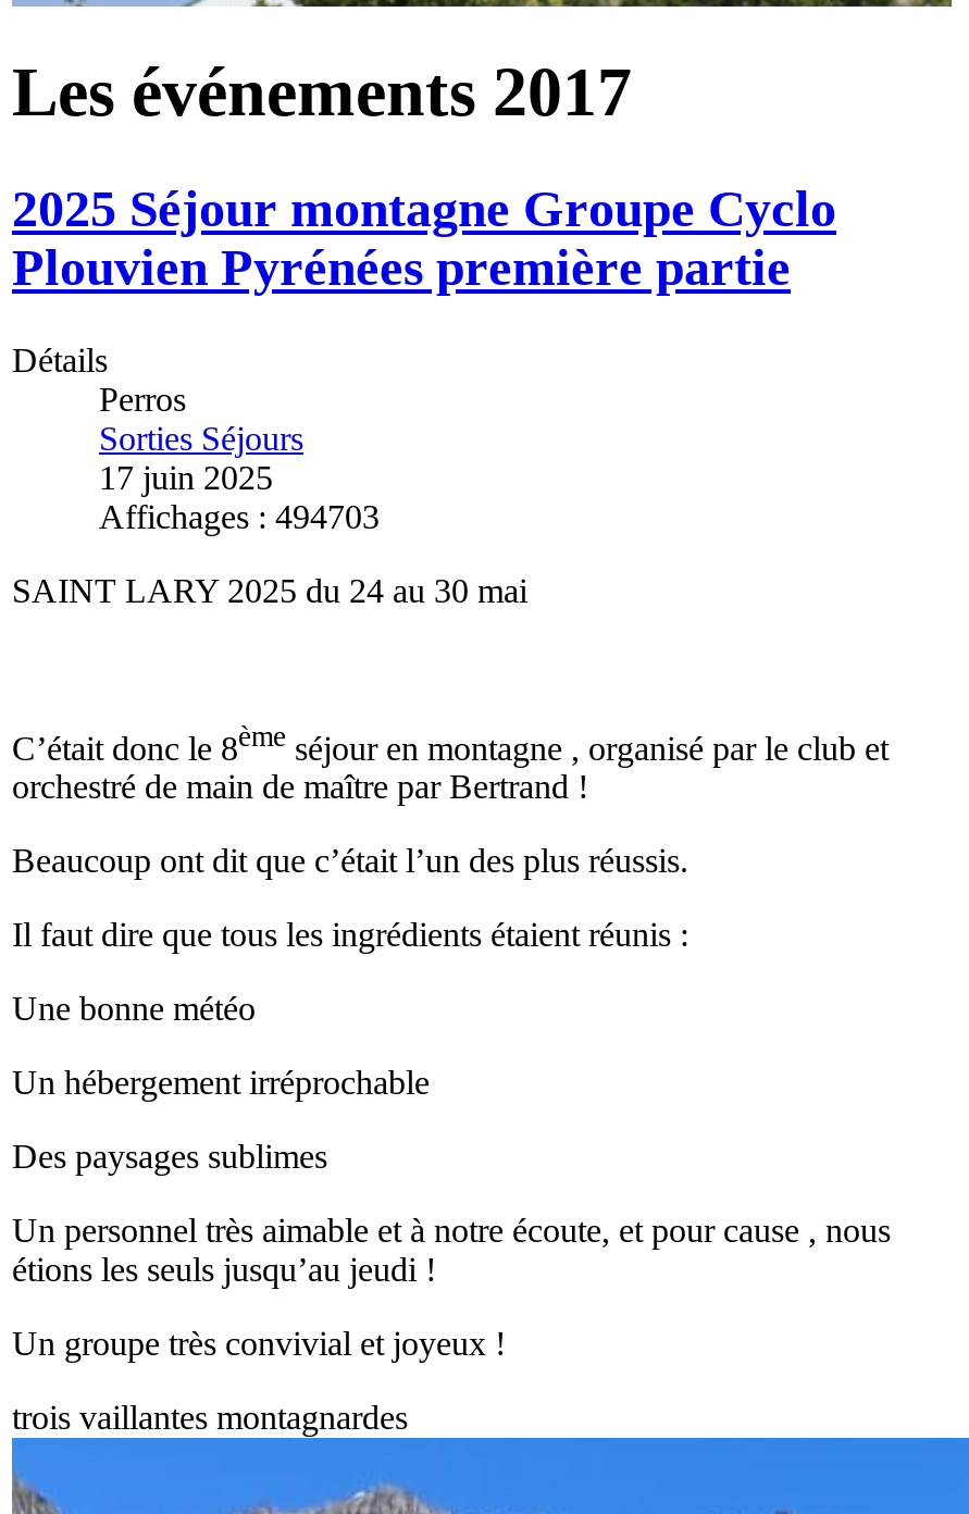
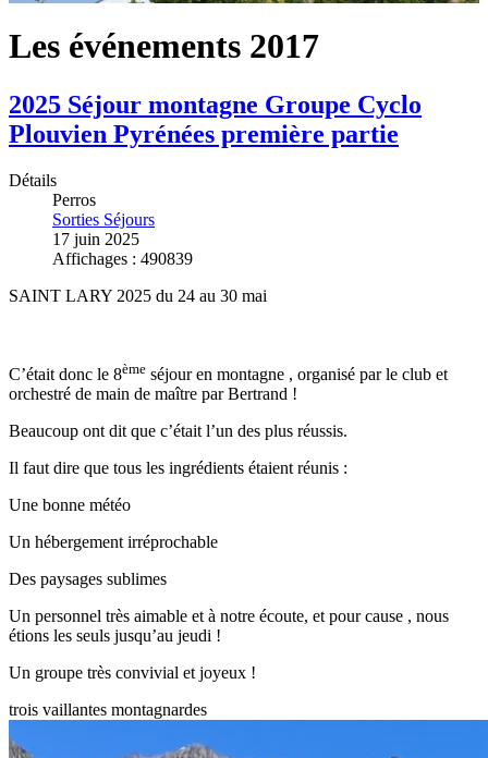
- Affichages : 494703
+ Affichages : 490839
